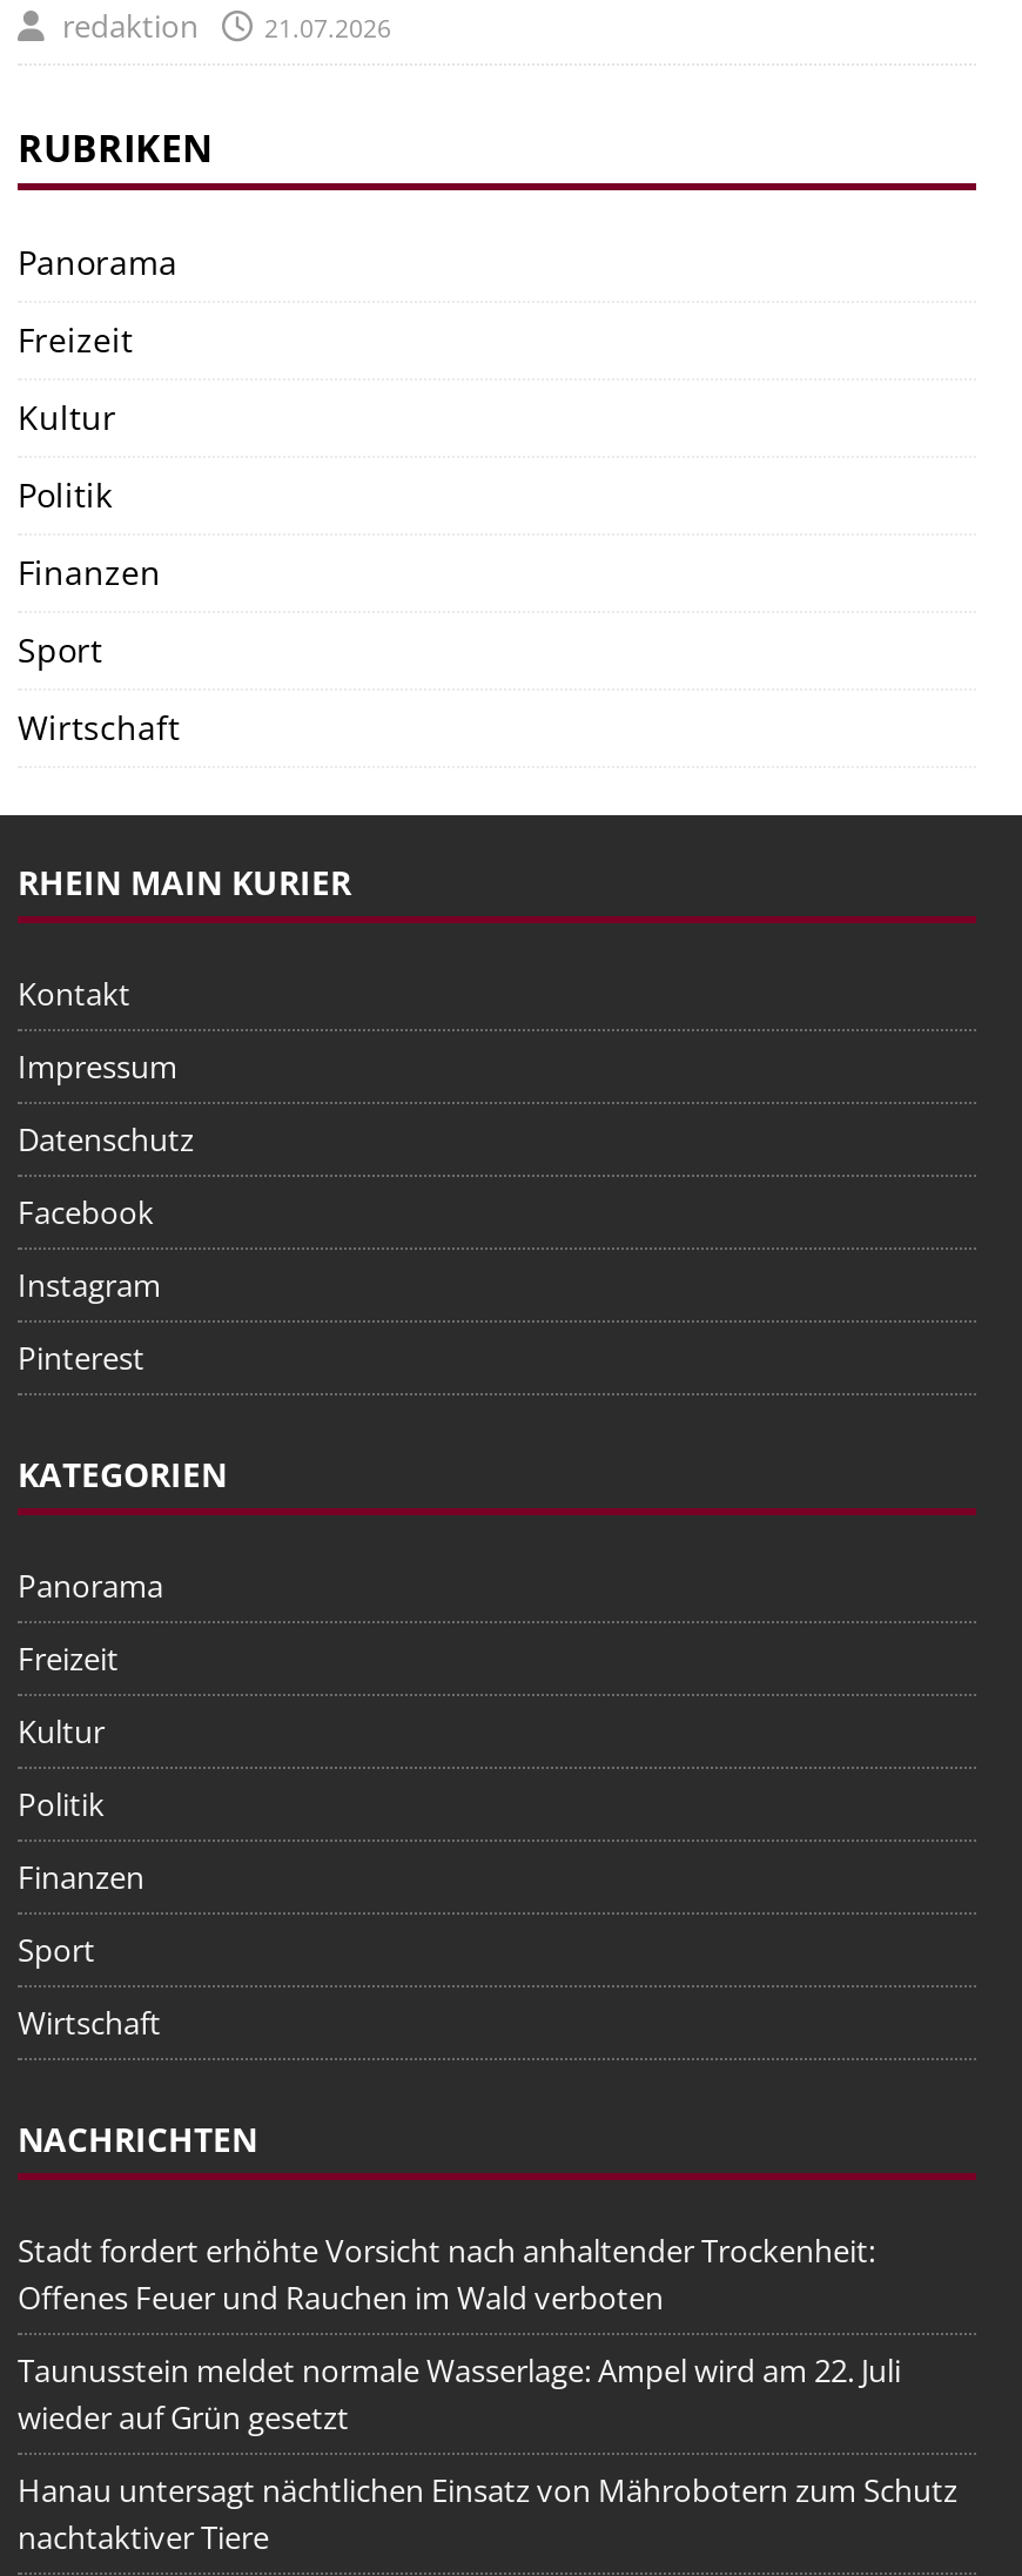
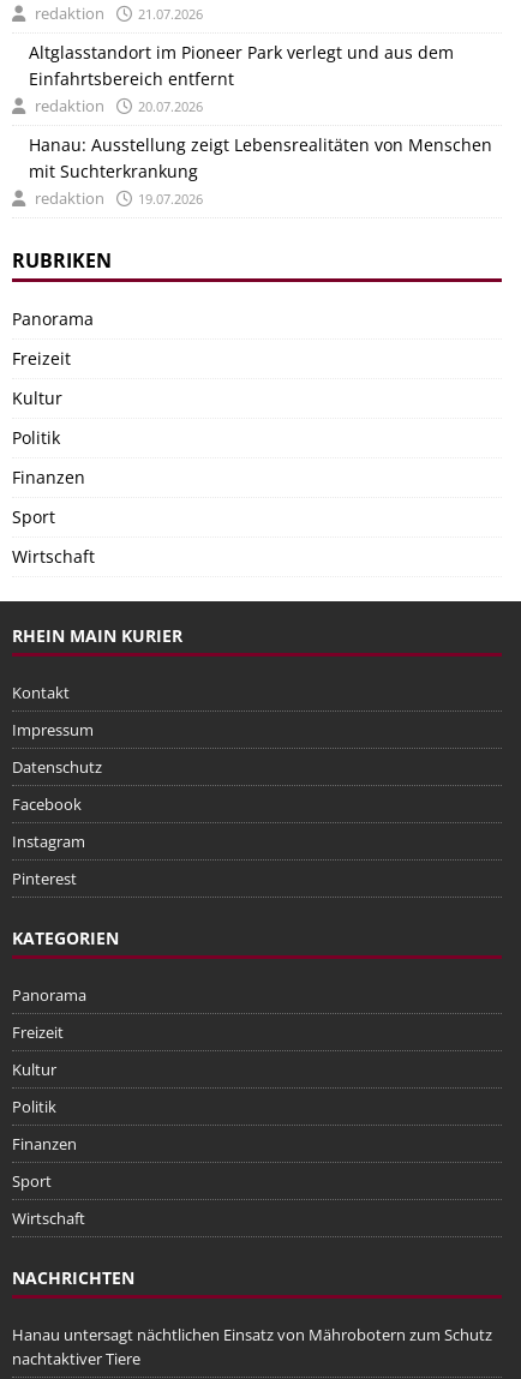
+ Altglasstandort im Pioneer Park verlegt und aus dem
+ Einfahrtsbereich entfernt
+ redaktion
+ 20.07.2026
+ Hanau: Ausstellung zeigt Lebensrealitäten von Menschen
+ mit Suchterkrankung
+ redaktion
+ 19.07.2026

moved down: RUBRIKEN | Panorama | Freizeit | ... | Wirtschaft | NACHRICHTEN

- Stadt fordert erhöhte Vorsicht nach anhaltender Trockenheit:
- Offenes Feuer und Rauchen im Wald verboten
- Taunusstein meldet normale Wasserlage: Ampel wird am 22. Juli
- wieder auf Grün gesetzt
